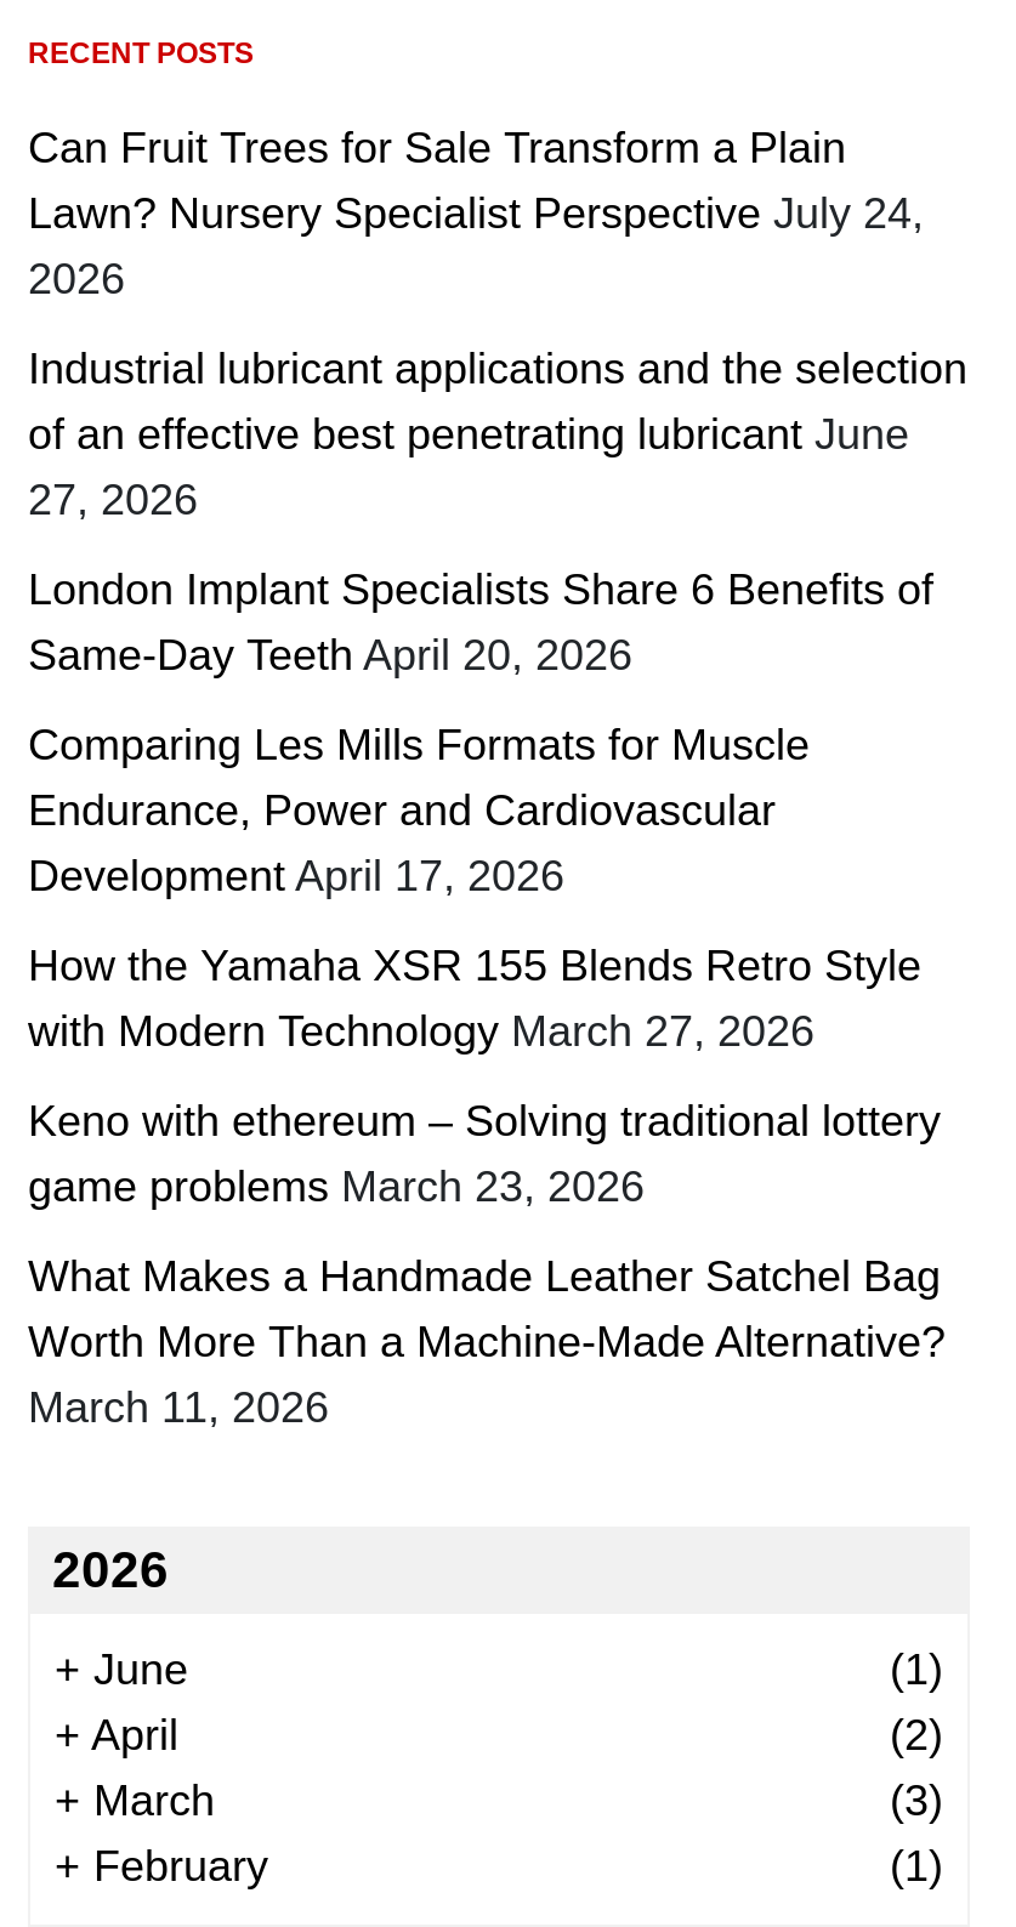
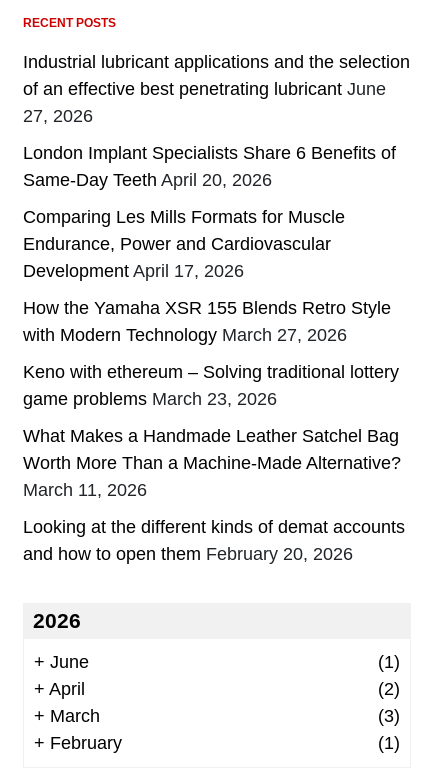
- Can Fruit Trees for Sale Transform a Plain
- Lawn? Nursery Specialist Perspective July 24,
- 2026

moved up: Industrial lubricant applications and the selection | of an effective best penetrating lubricant June | 27, 2026 | ... | Worth More Than a Machine-Made Alternative? | March 11, 2026

+ Looking at the different kinds of demat accounts
+ and how to open them February 20, 2026
